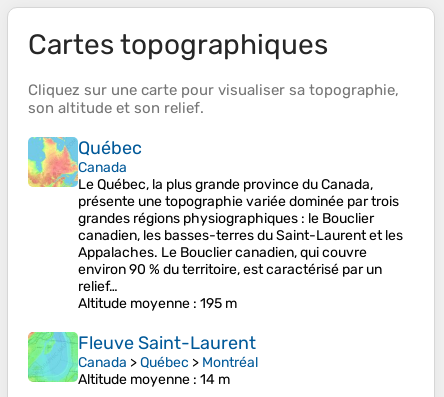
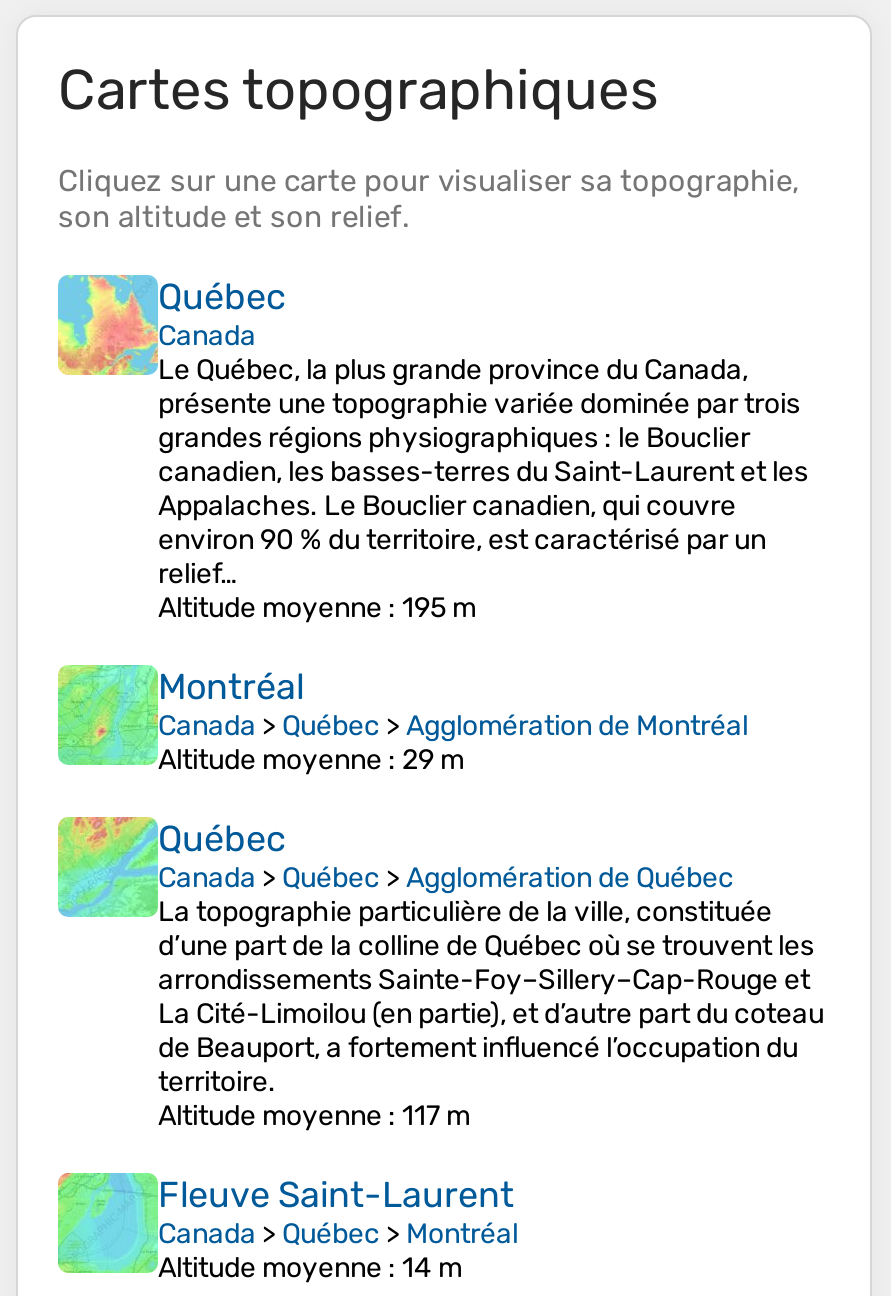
+ [image]
+ Montréal
+ Canada > Québec > Agglomération de Montréal
+ Altitude moyenne: 29 m
+ Québec
+ Canada > Québec > Agglomération de Québec
+ La topographie particulière de la ville, constituée
+ d’une part de la colline de Québec où se trouvent les
+ arrondissements Sainte-Foy–Sillery–Cap-Rouge et
+ La Cité-Limoilou (en partie), et d’autre part du coteau
+ de Beauport, a fortement influencé l’occupation du
+ territoire.
+ Altitude moyenne: 117 m

+ [image]
